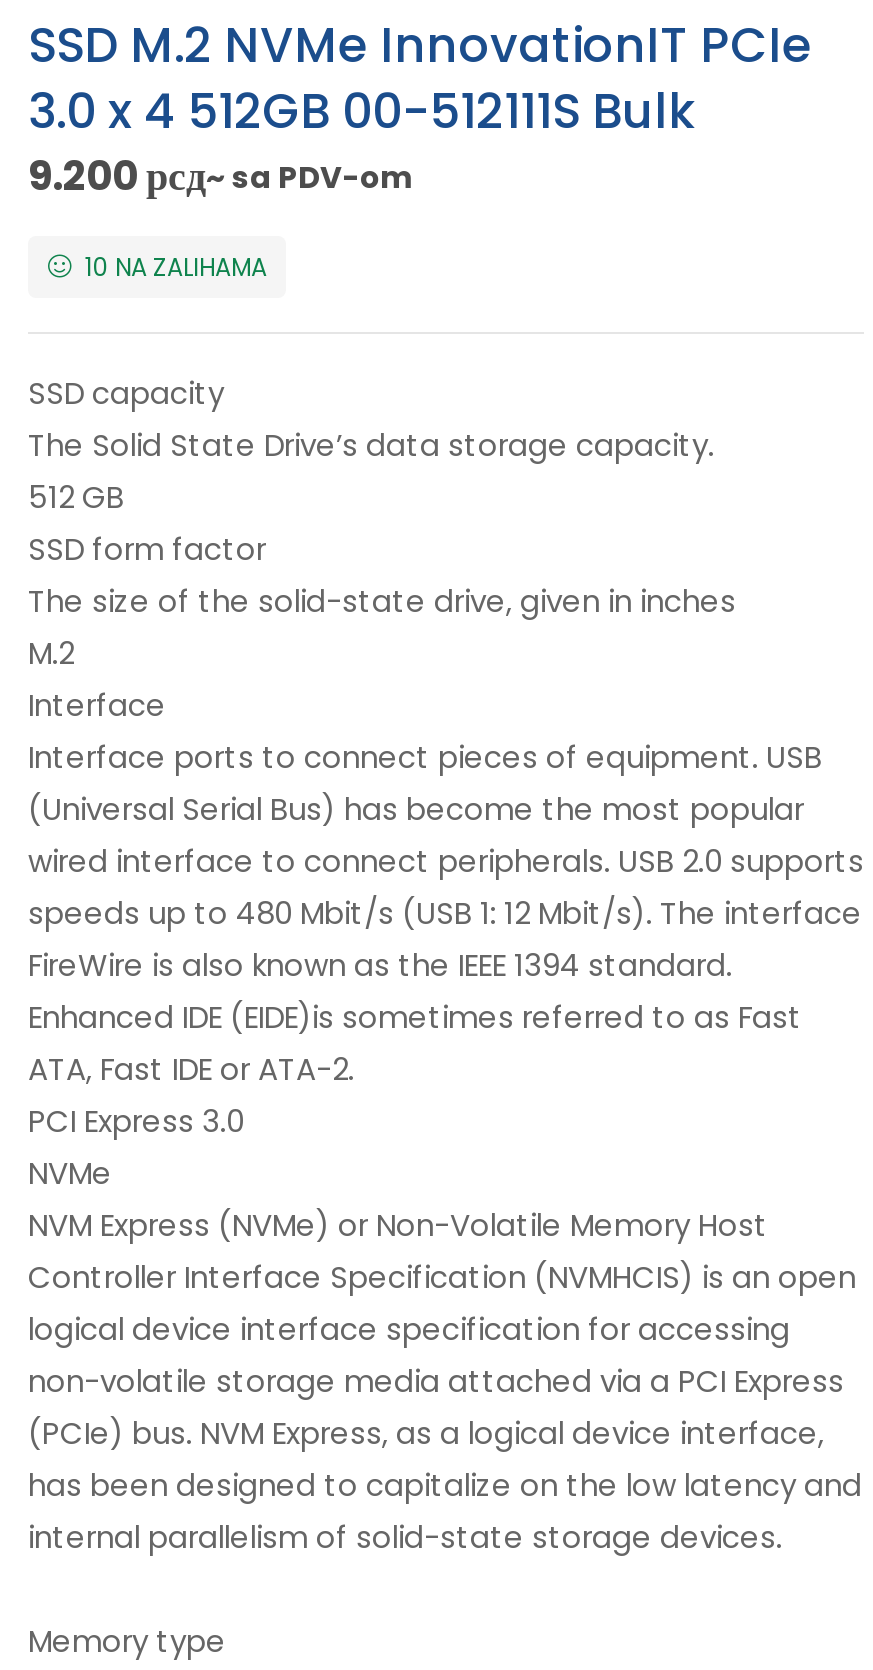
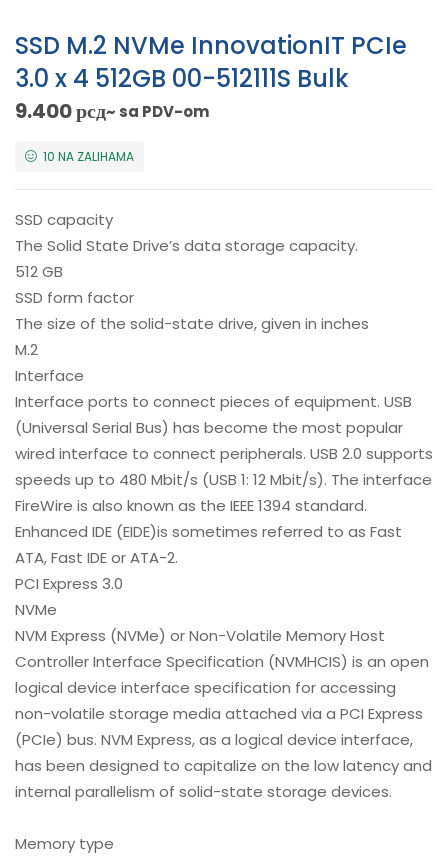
- 9.200рсд~ sa PDV-om
+ 9.400рсд~ sa PDV-om
